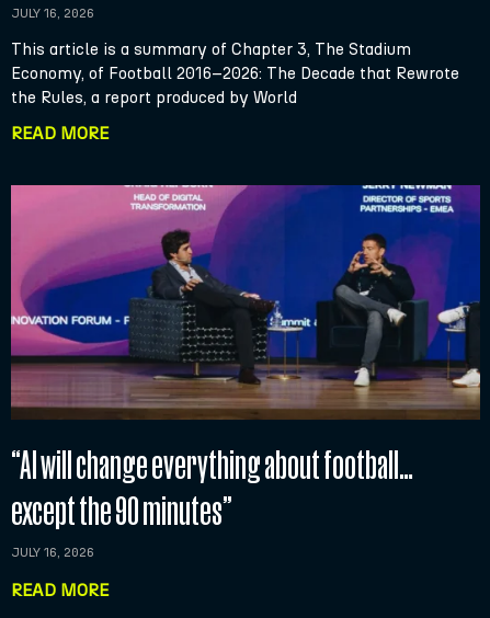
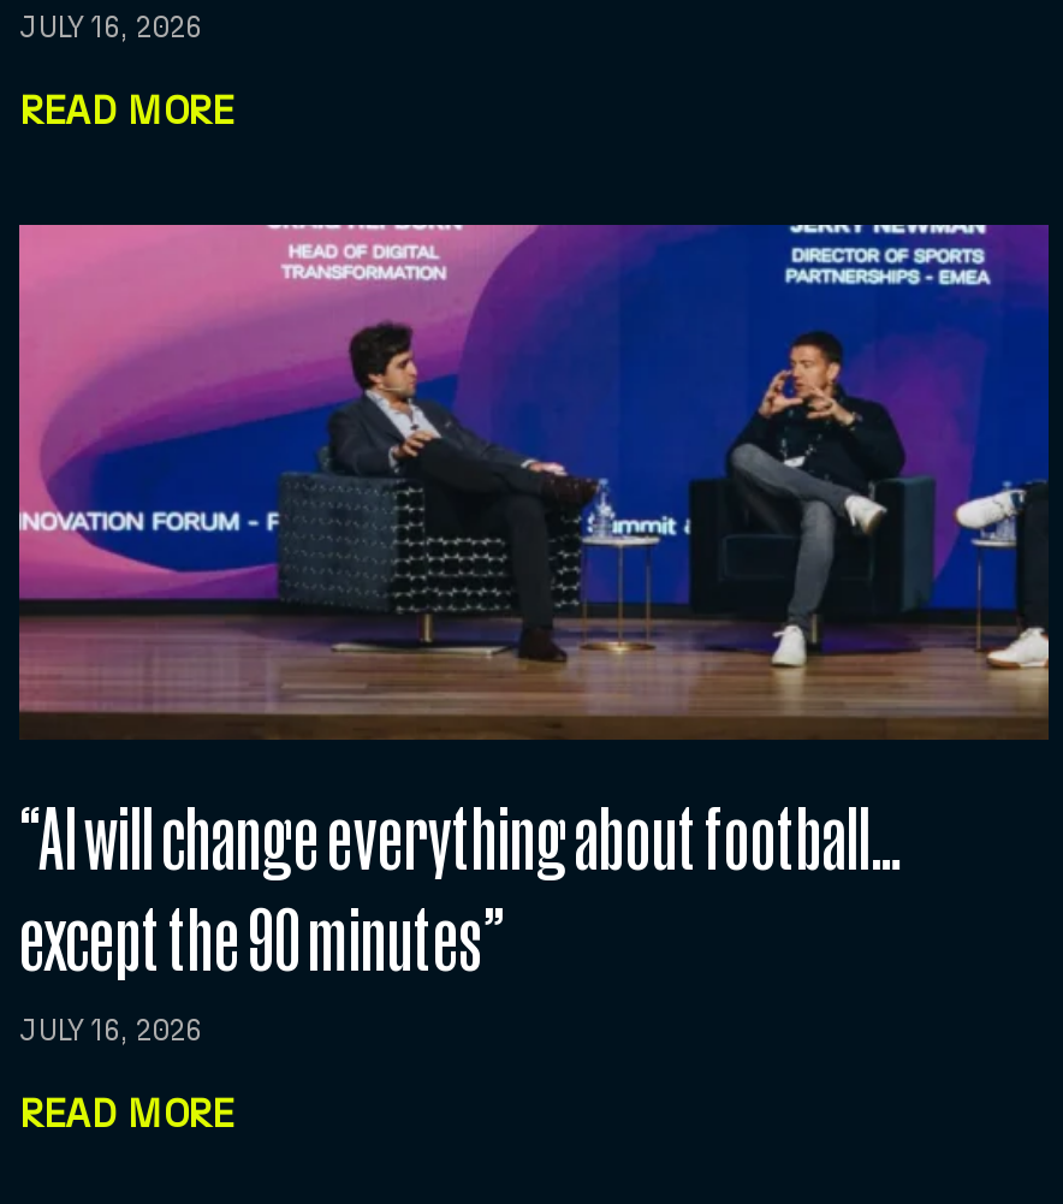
- This article is a summary of Chapter 3, The Stadium
- Economy, of Football 2016–2026: The Decade that Rewrote
- the Rules, a report produced by World
